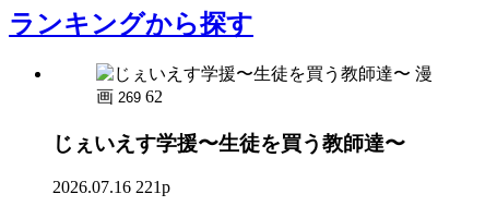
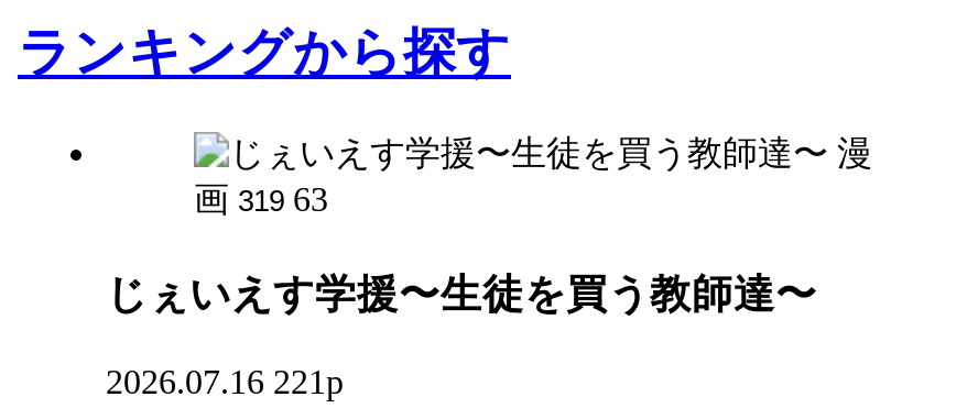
- 画 269 62
+ 画 319 63
